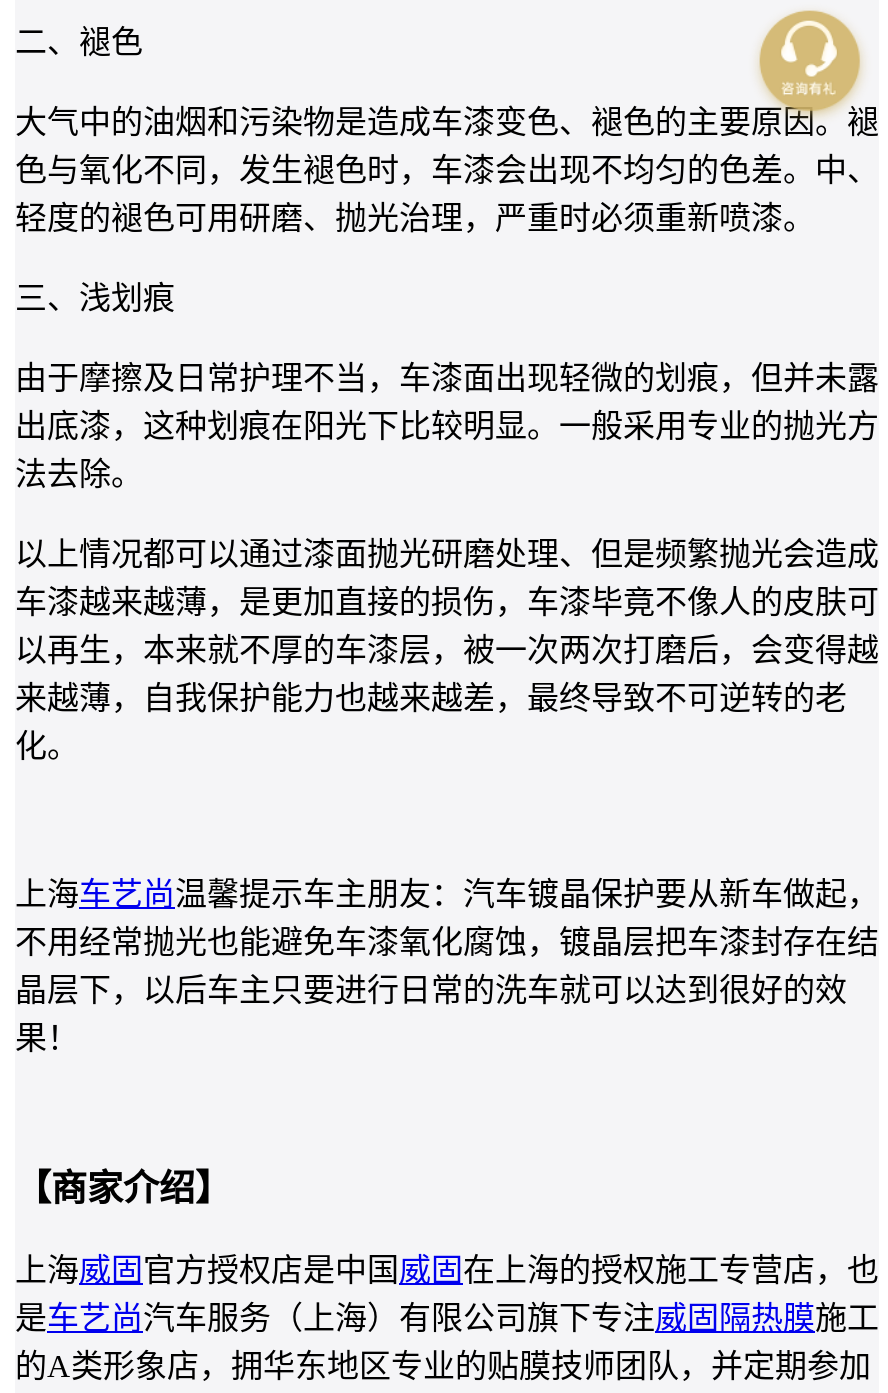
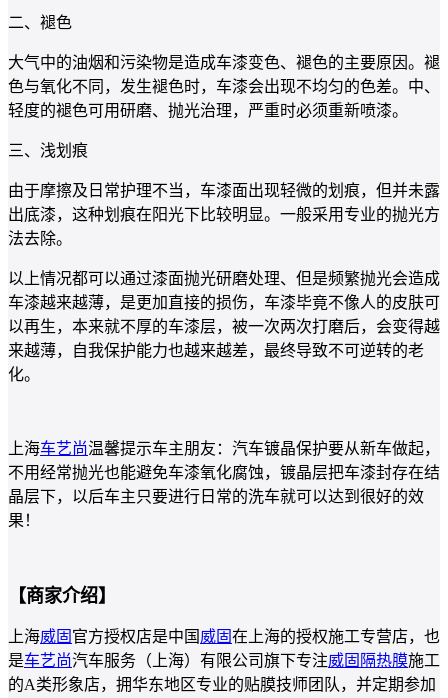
- [image]
